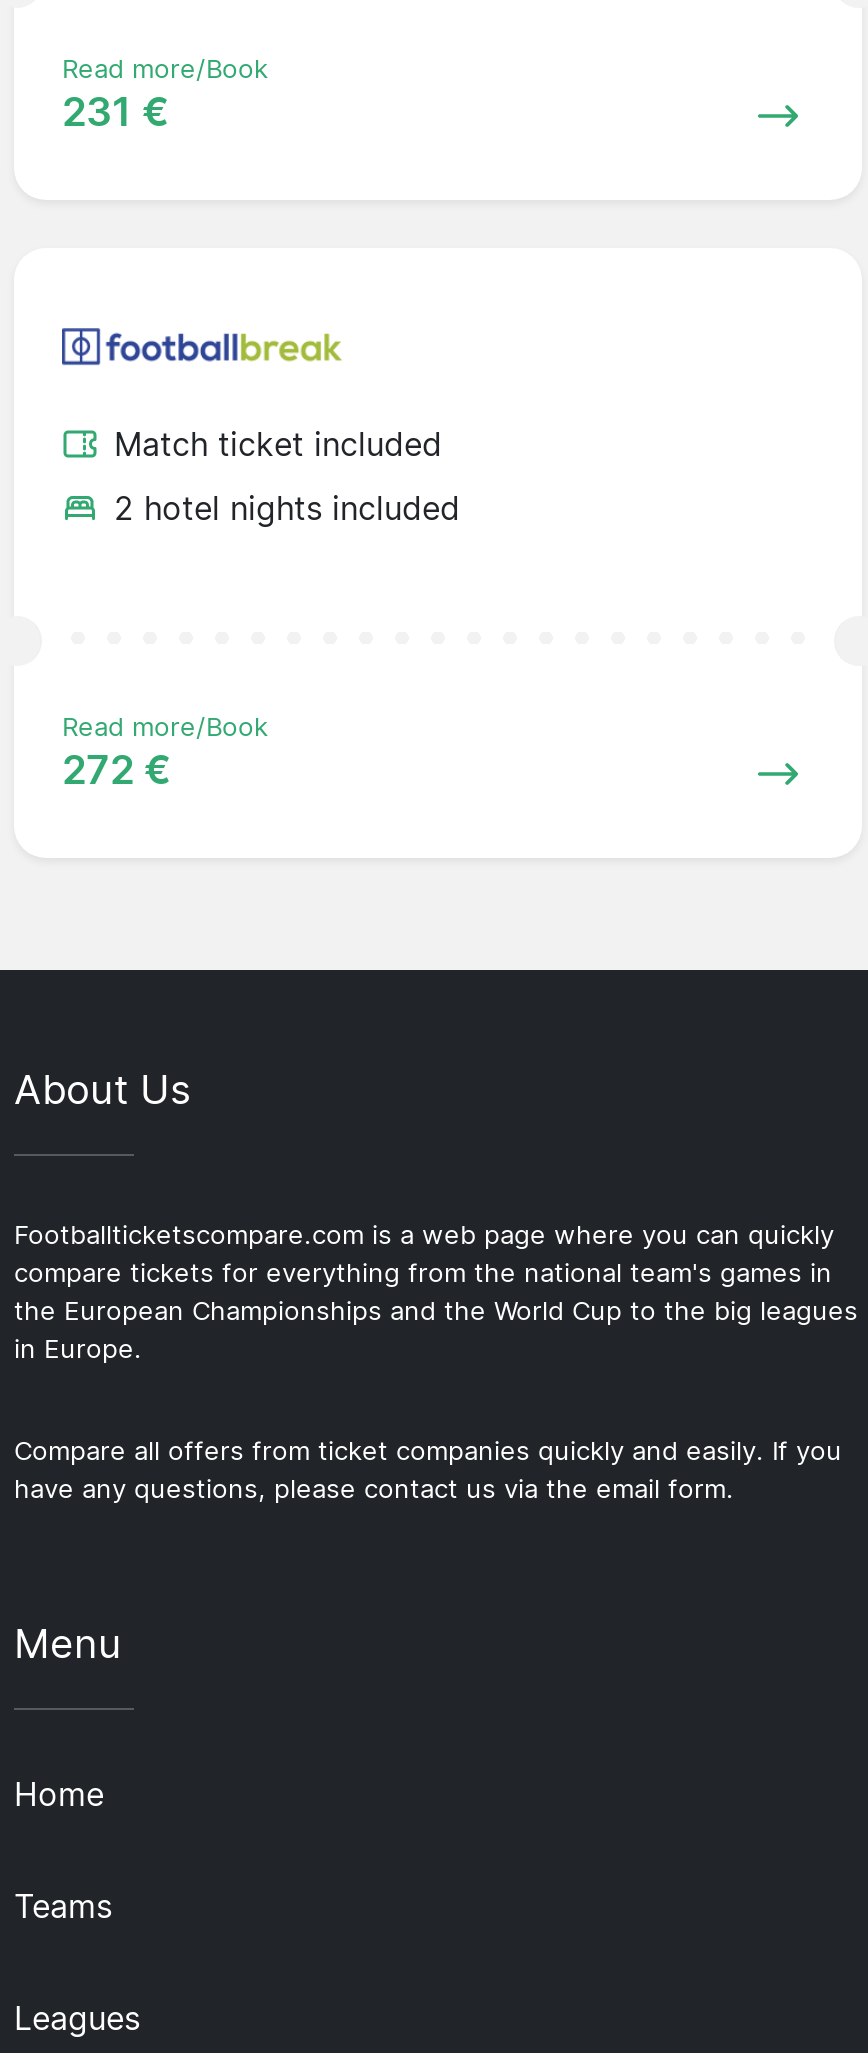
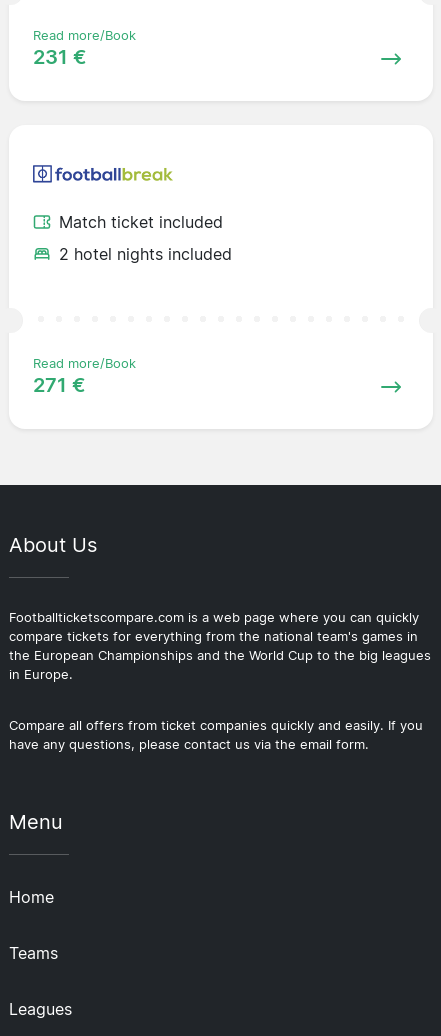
- 272 €
+ 271 €
